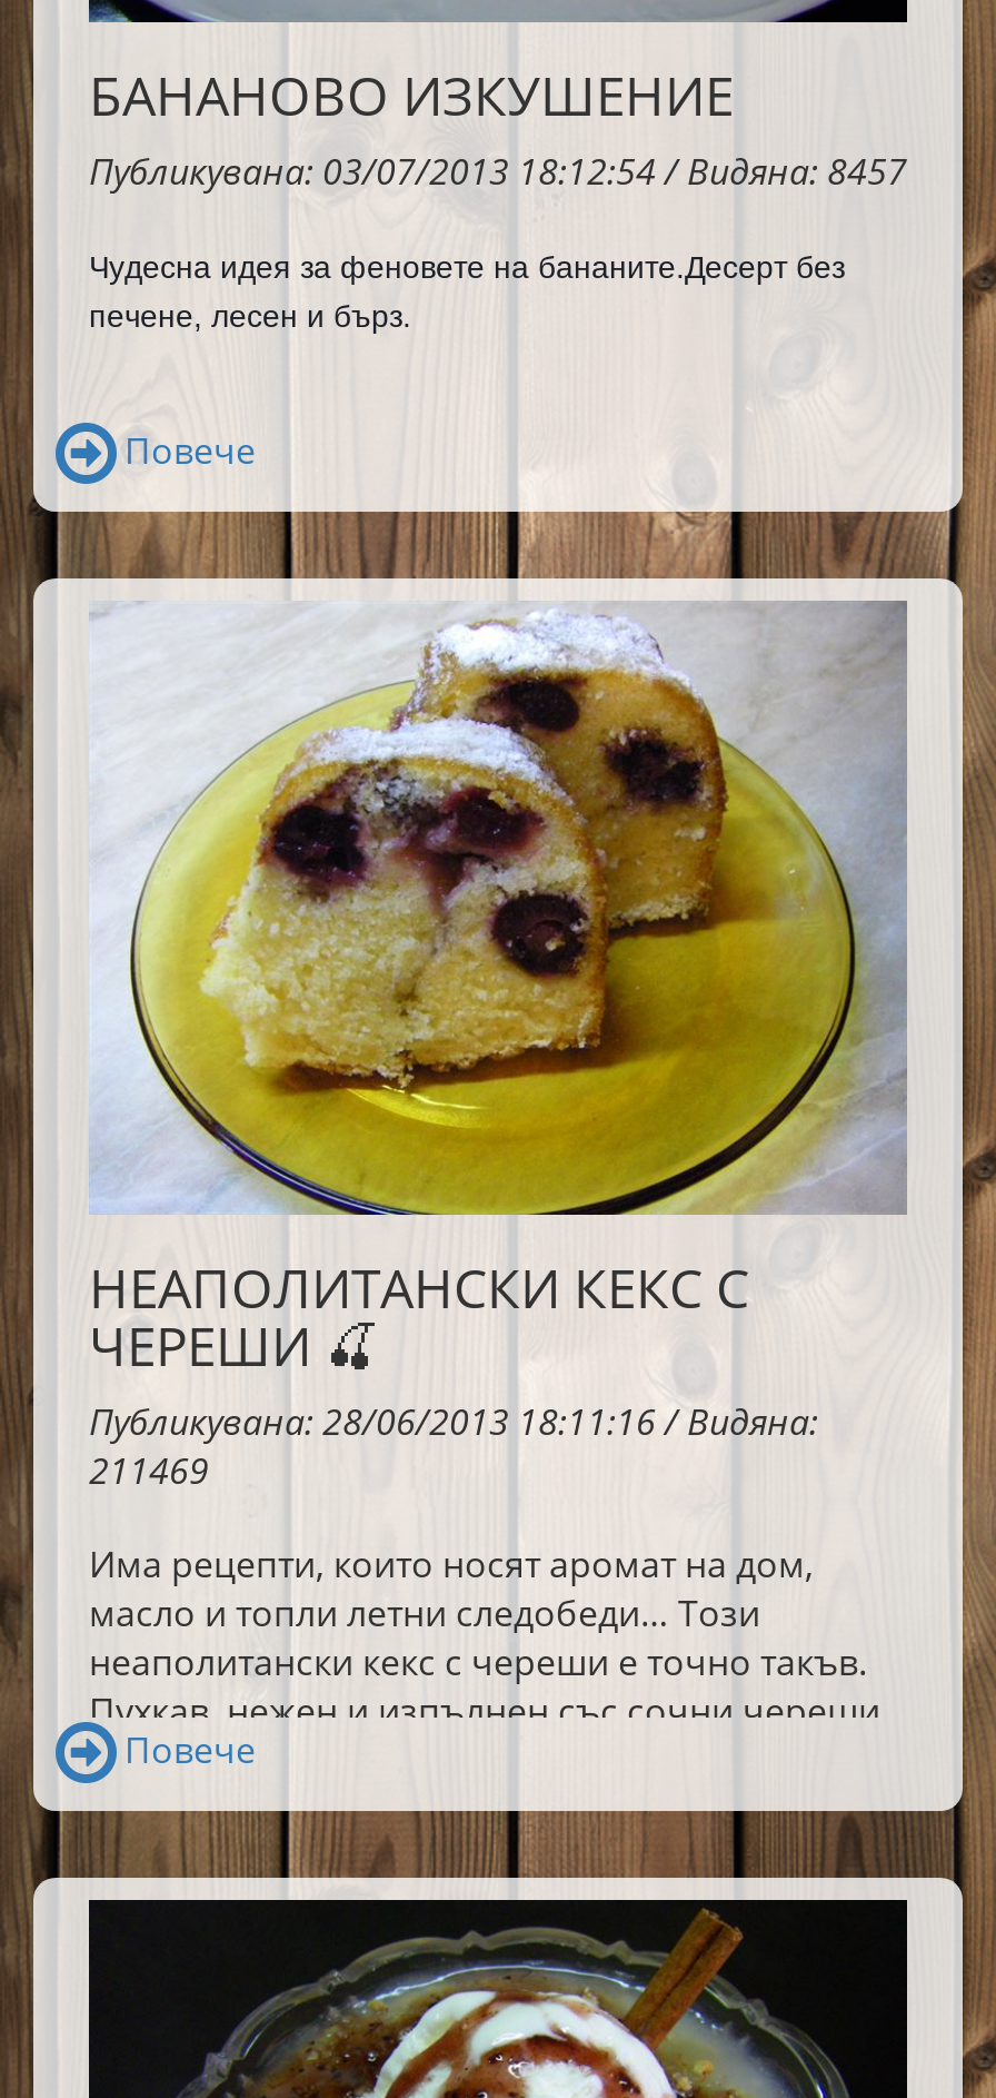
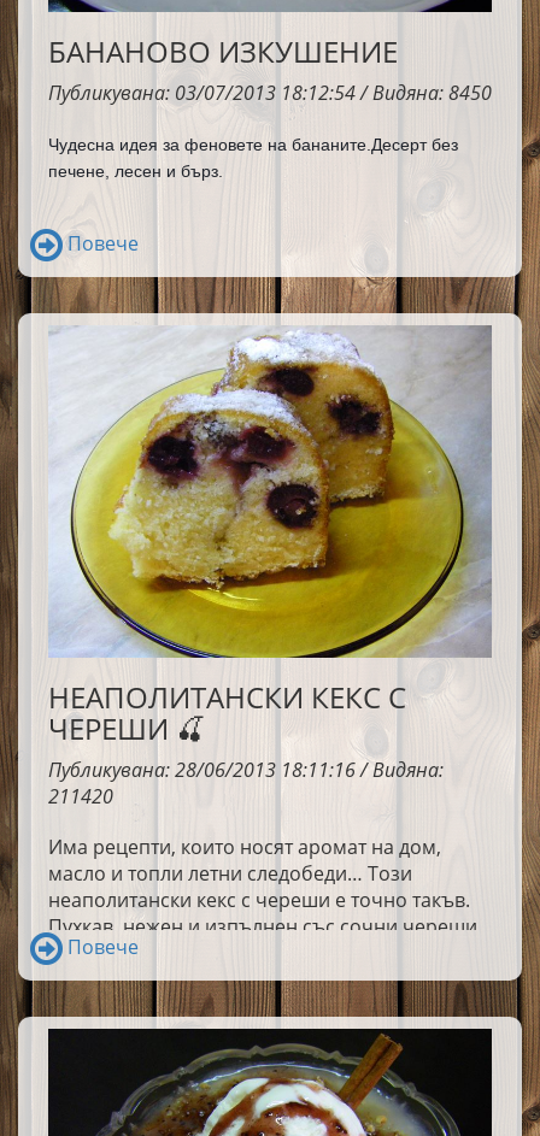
- Публикувана: 03/07/2013 18:12:54 / Видяна: 8457
+ Публикувана: 03/07/2013 18:12:54 / Видяна: 8450

- 211469
+ 211420
